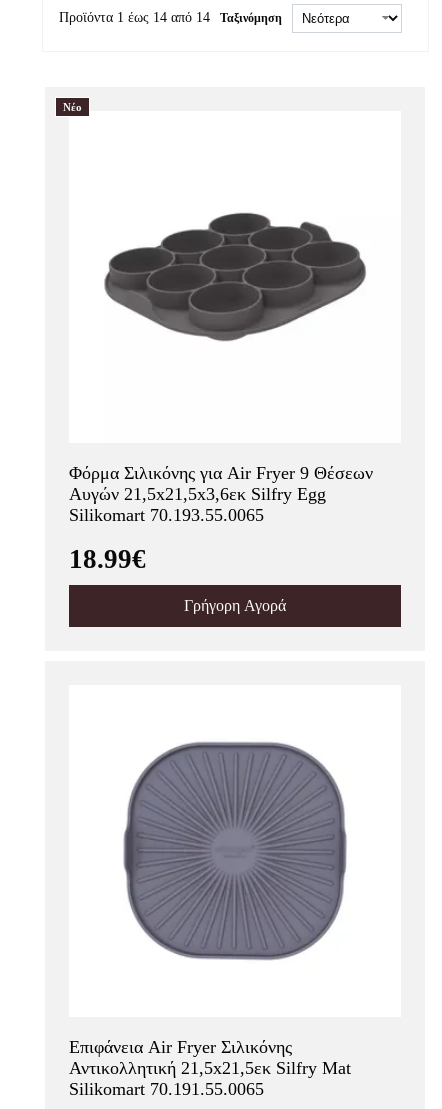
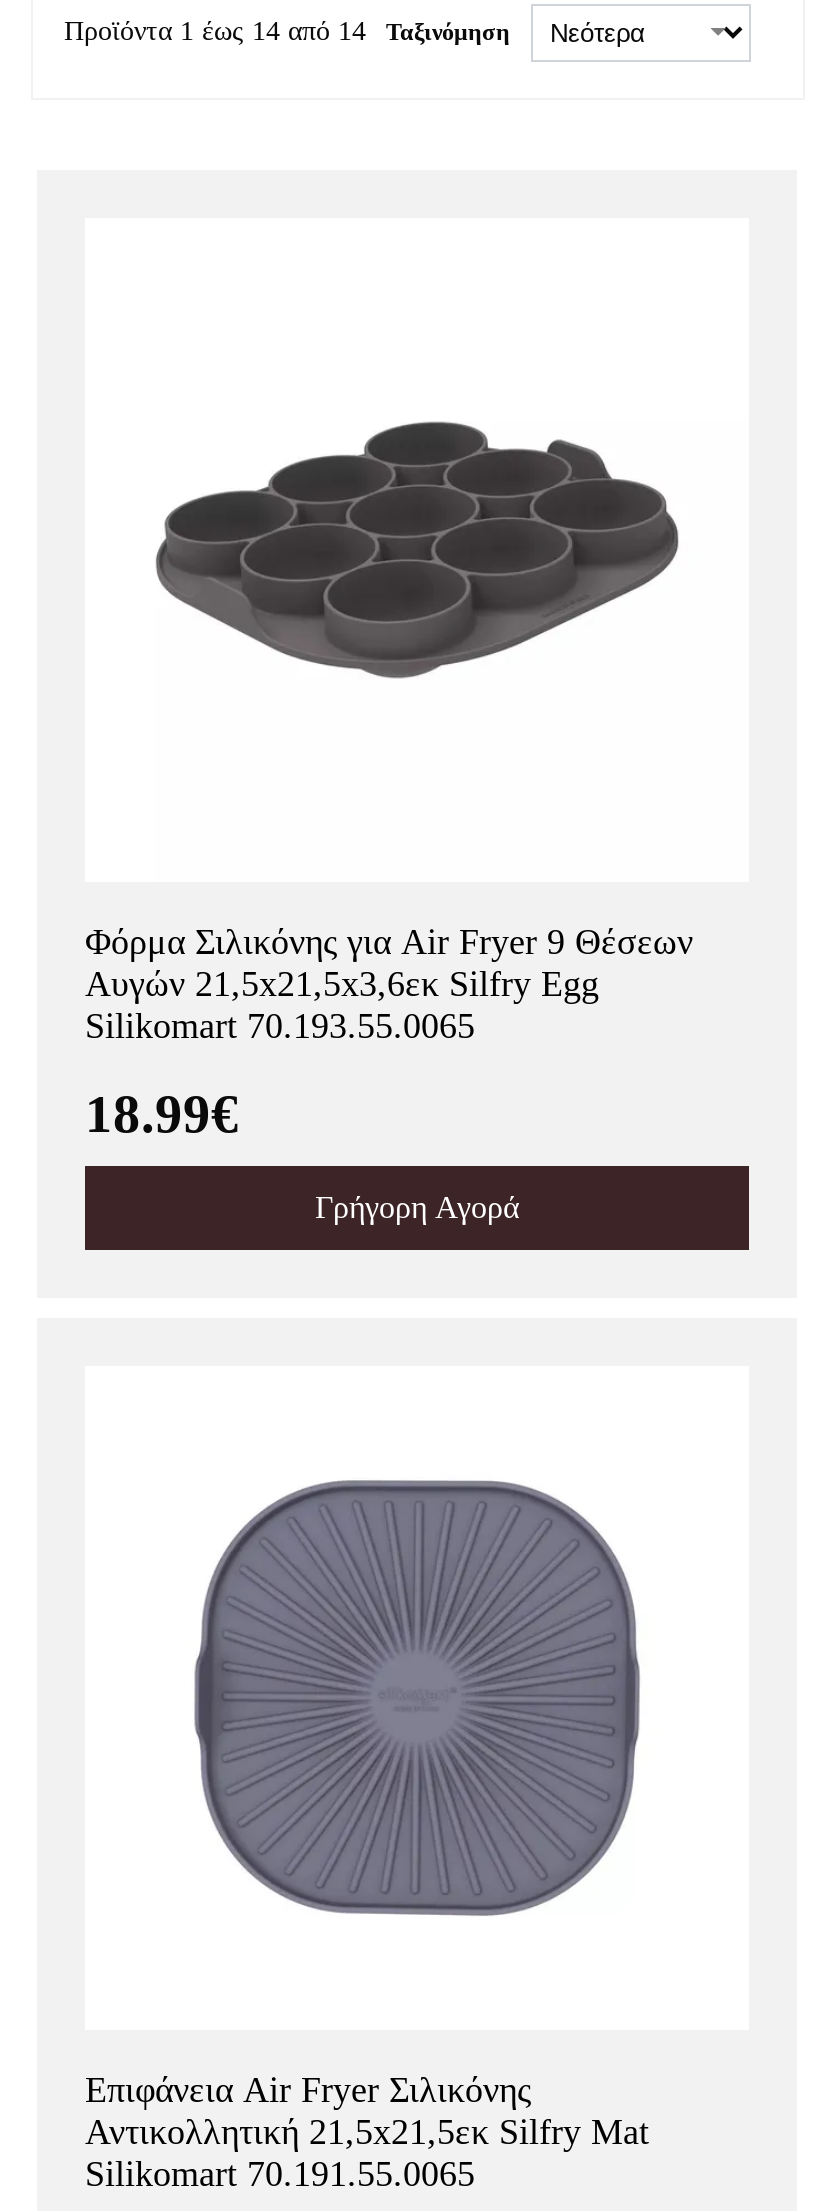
- Νέο
